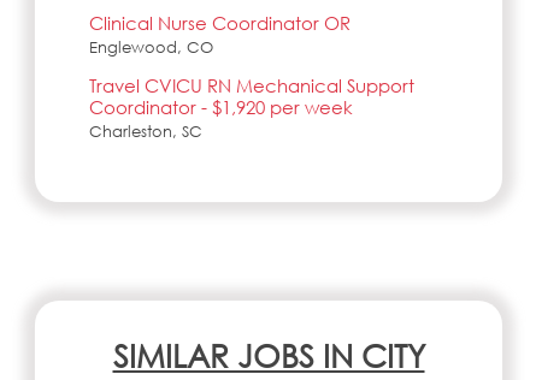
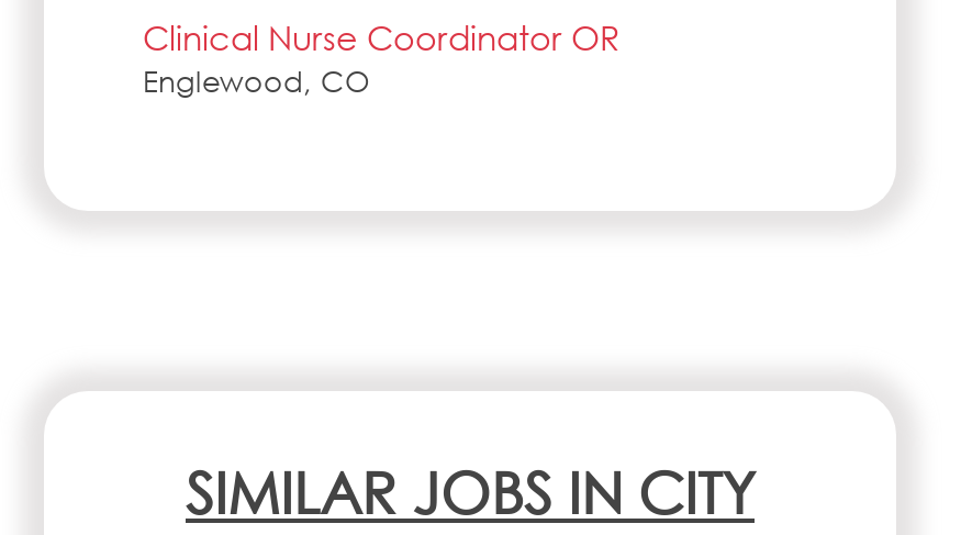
- Travel CVICU RN Mechanical Support
- Coordinator - $1,920 per week
- Charleston, SC
